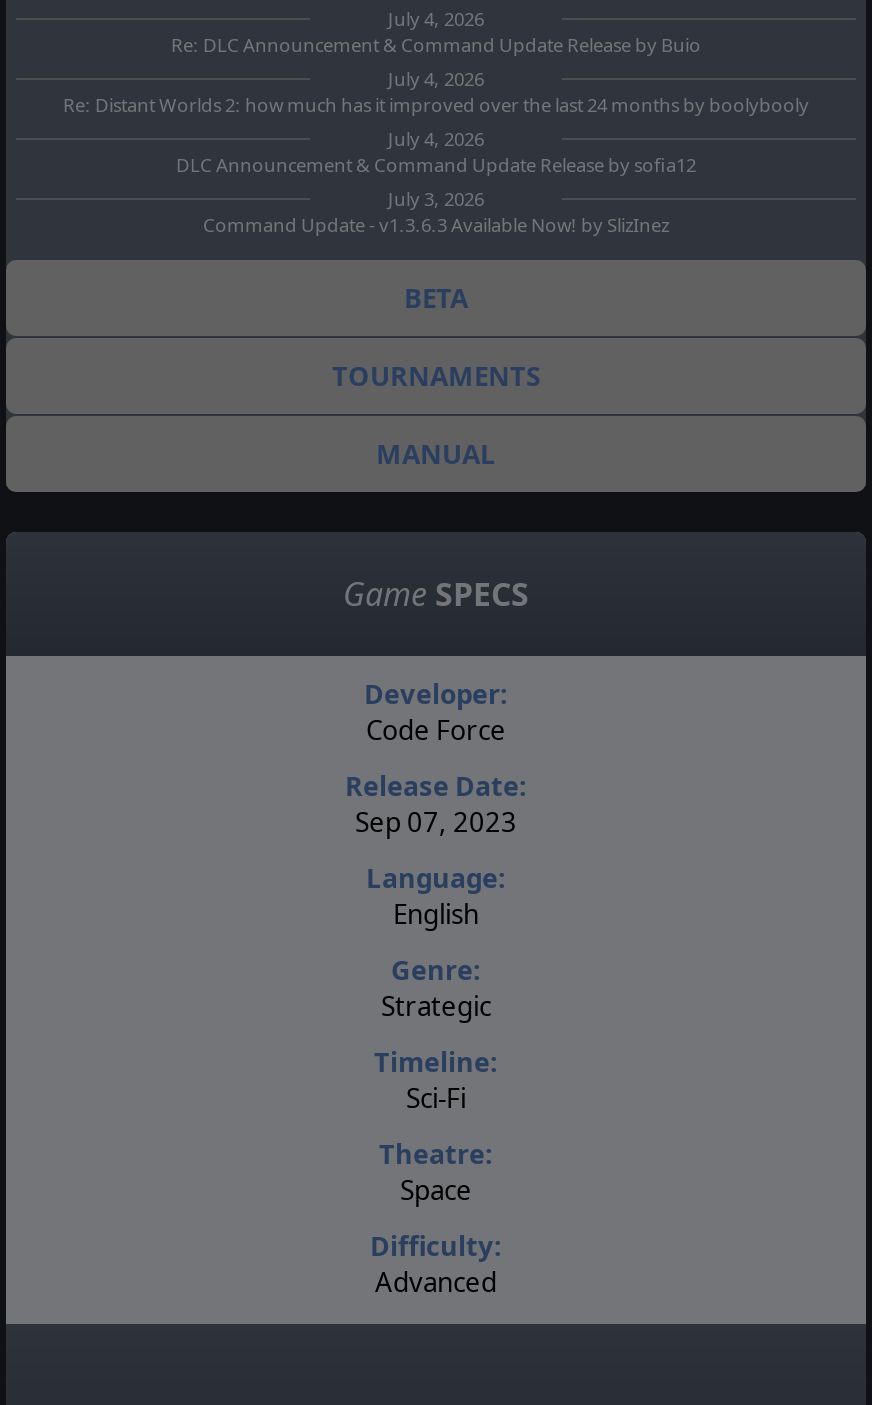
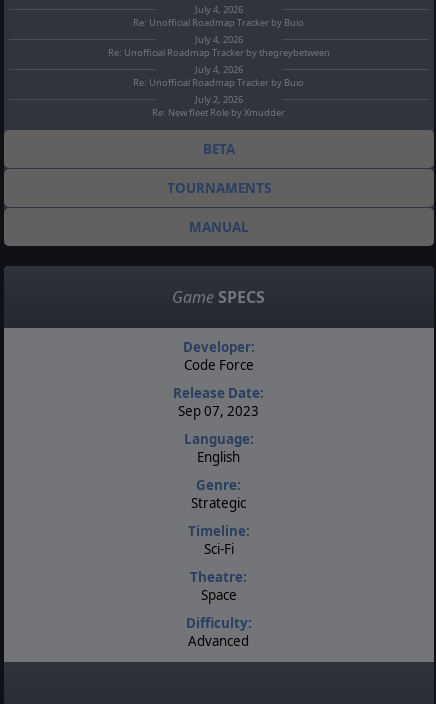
- Re: DLC Announcement & Command Update Release by Buio
+ Re: Unofficial Roadmap Tracker by Buio

- Re: Distant Worlds 2: how much has it improved over the last 24 months by boolybooly
+ Re: Unofficial Roadmap Tracker by thegreybetween

- DLC Announcement & Command Update Release by sofia12
- July 3, 2026
- Command Update - v1.3.6.3 Available Now! by SlizInez
+ Re: Unofficial Roadmap Tracker by Buio
+ July 2, 2026
+ Re: New fleet Role by Xmudder
